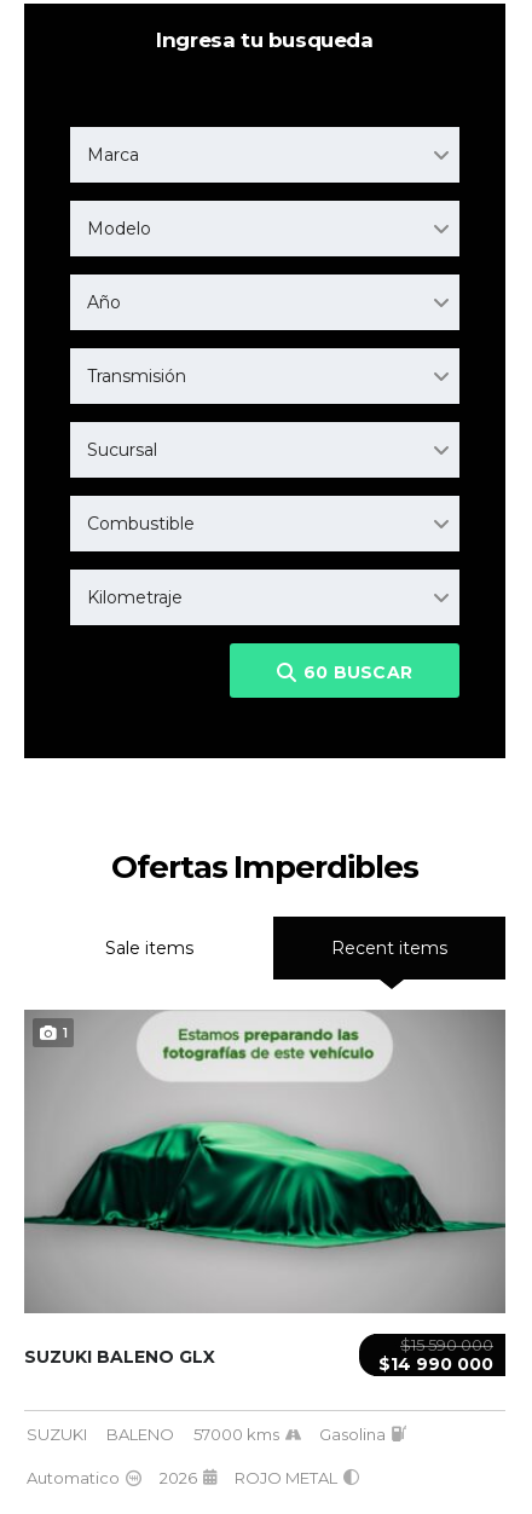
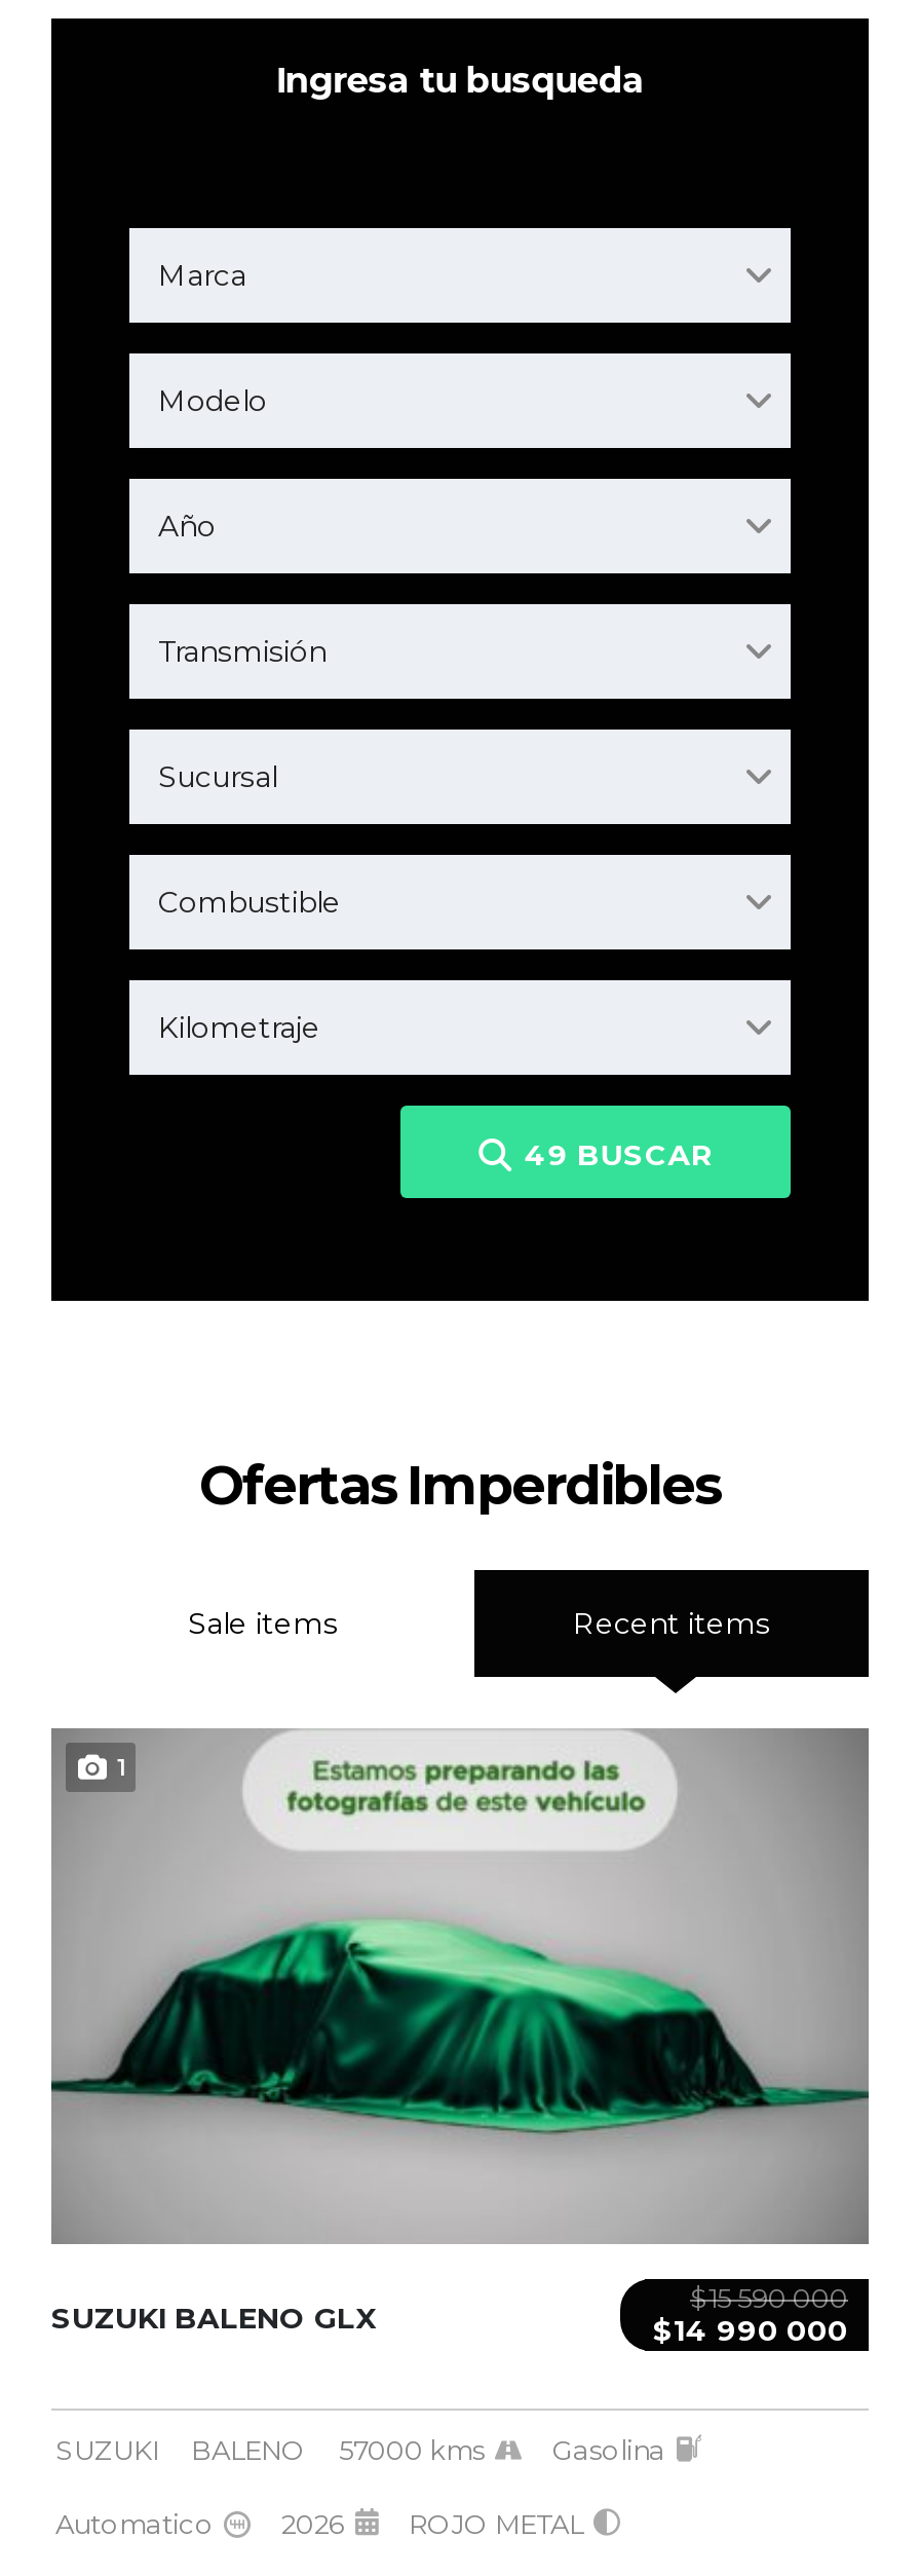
- 60 BUSCAR
+ 49 BUSCAR
